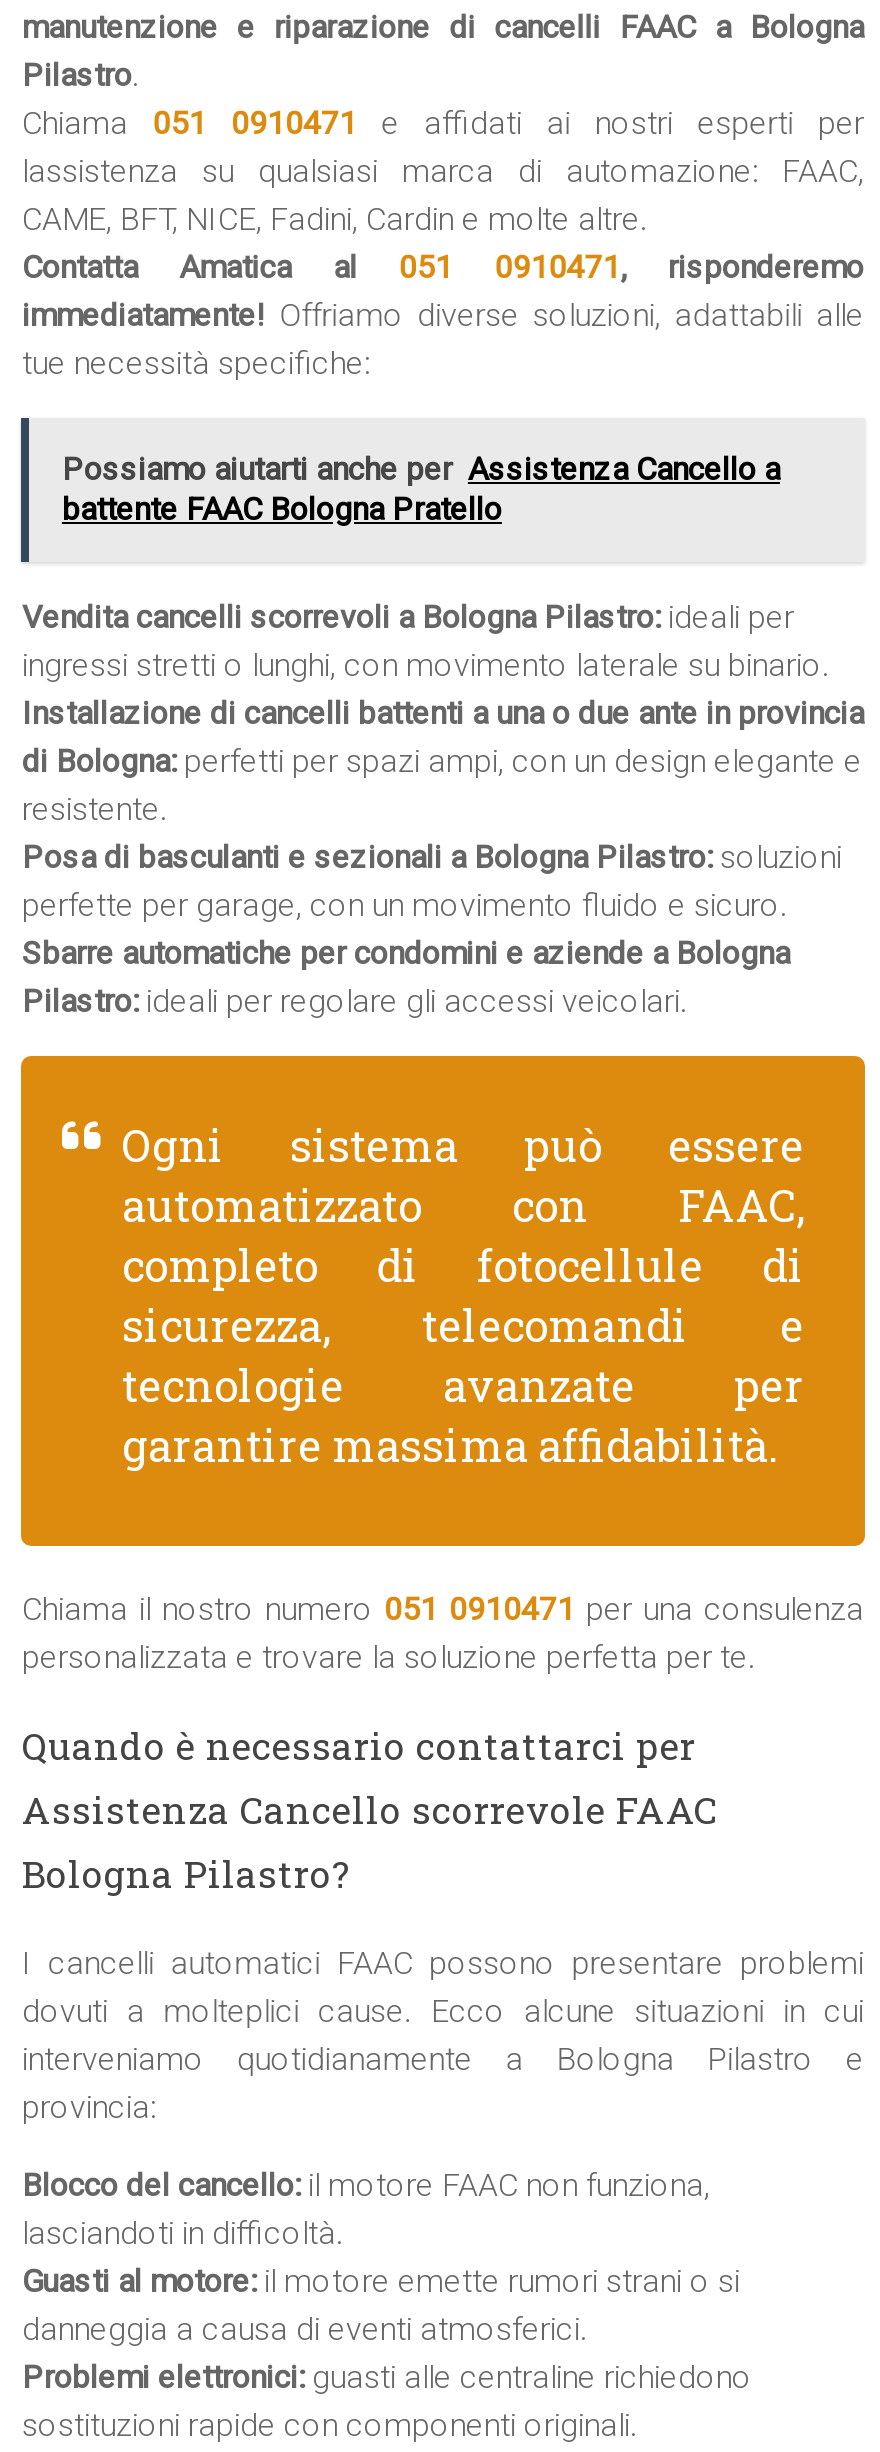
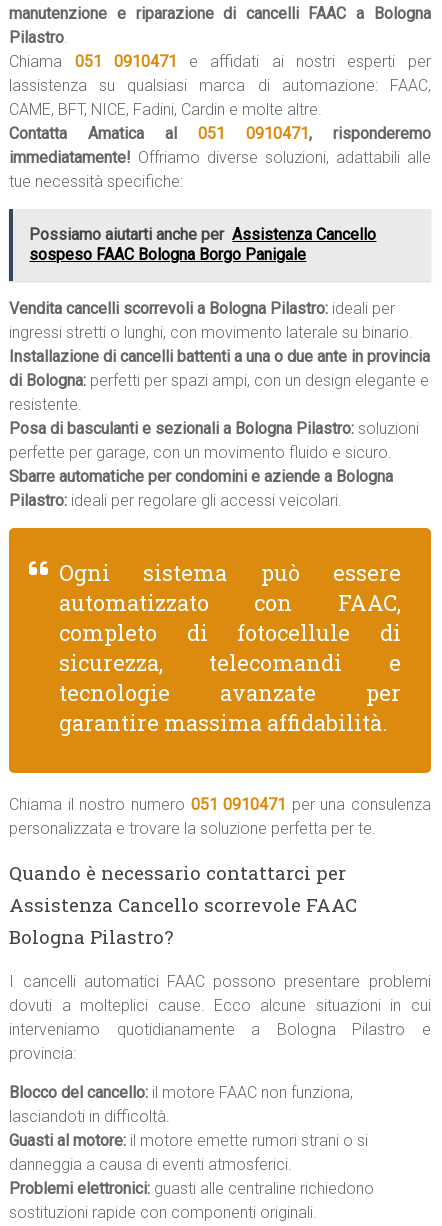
- Possiamo aiutarti anche per Assistenza Cancello a
- battente FAAC Bologna Pratello
+ Possiamo aiutarti anche per Assistenza Cancello
+ sospeso FAAC Bologna Borgo Panigale
